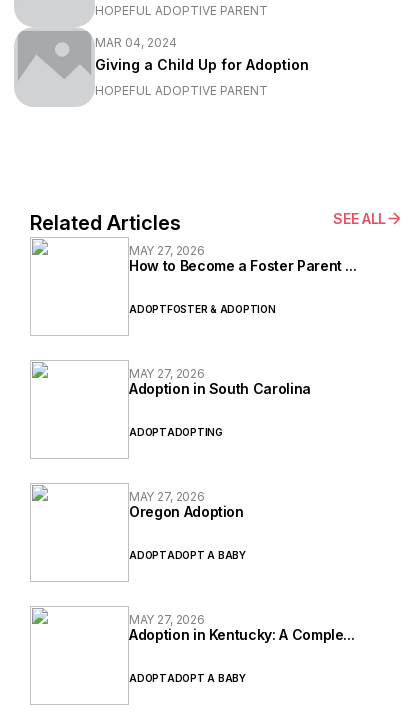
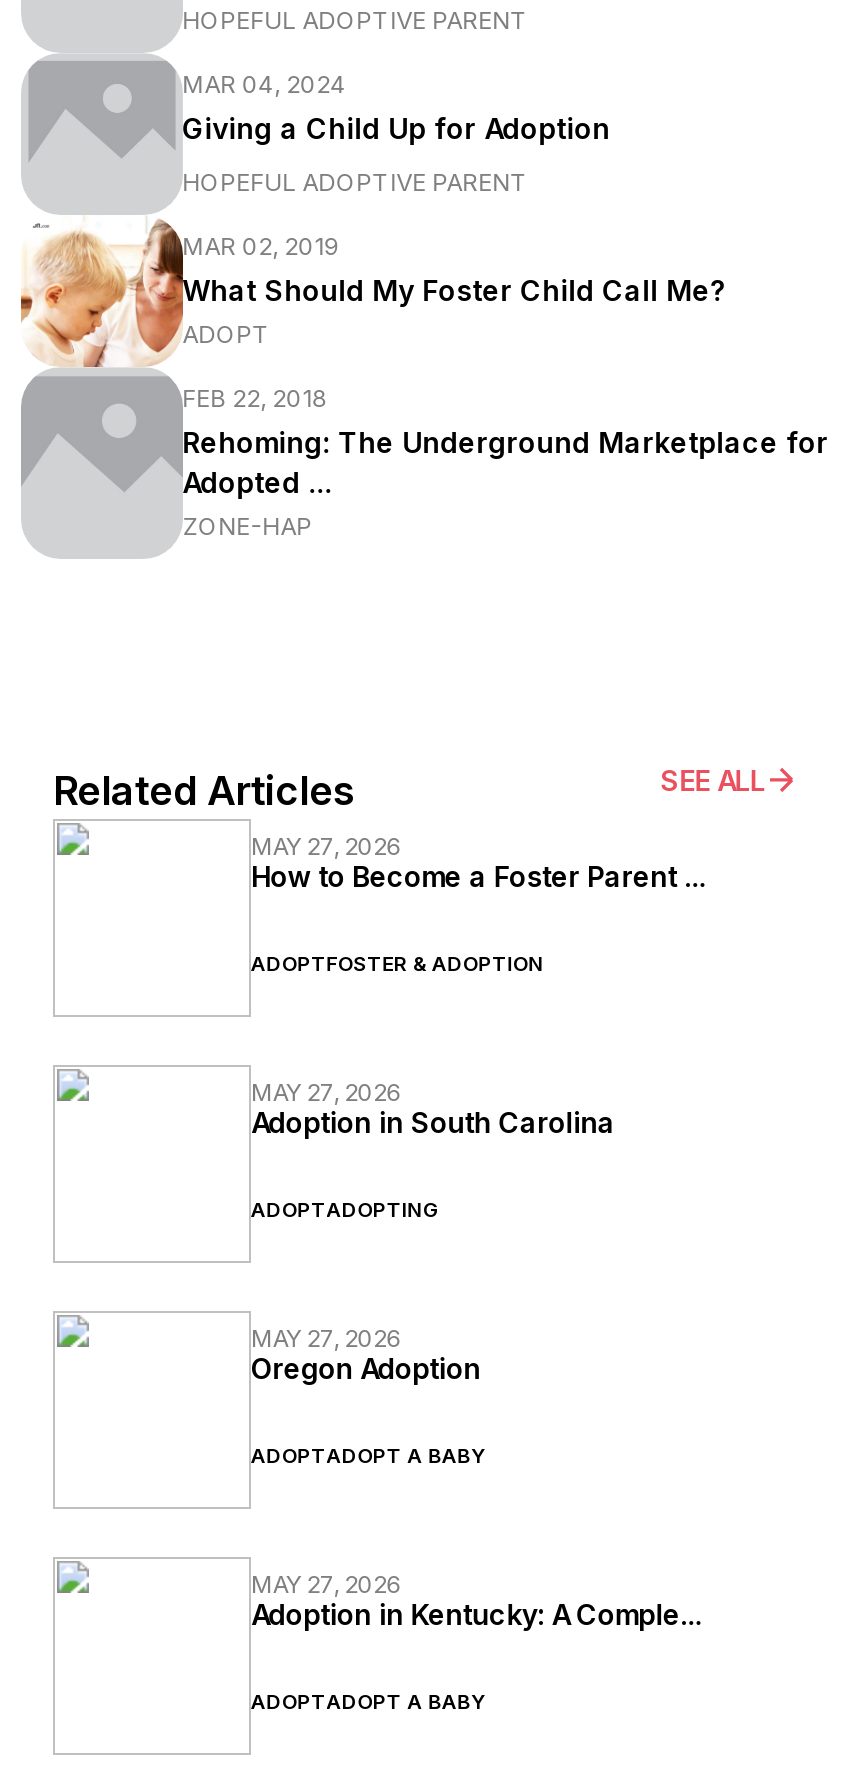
+ [image]
+ MAR 02, 2019
+ What Should My Foster Child Call Me?
+ ADOPT
+ FEB 22, 2018
+ Rehoming: The Underground Marketplace for
+ Adopted ...
+ ZONE-HAP
